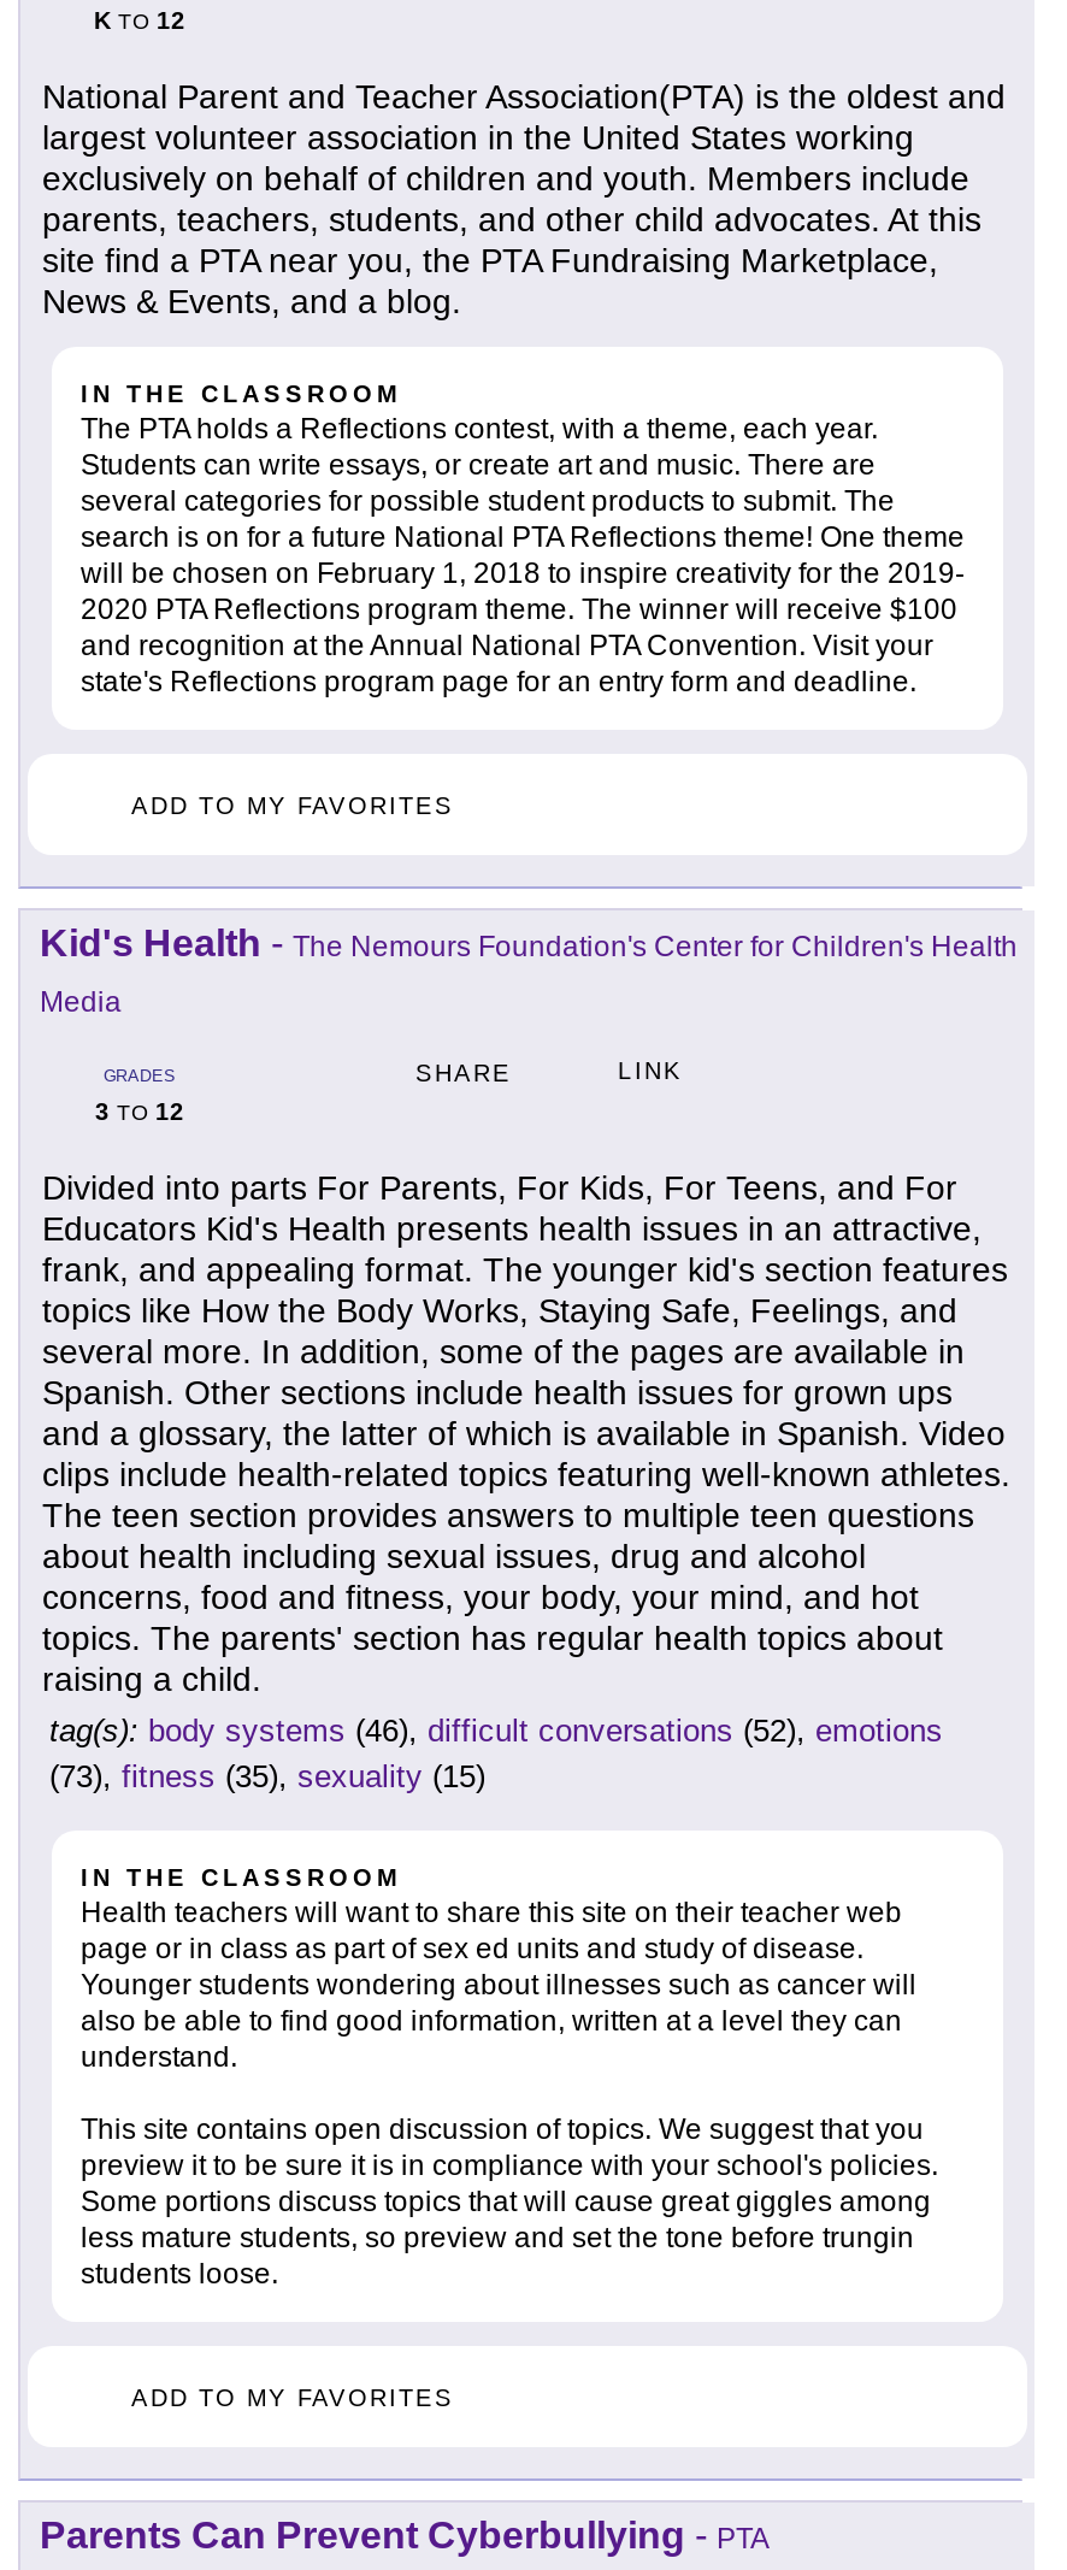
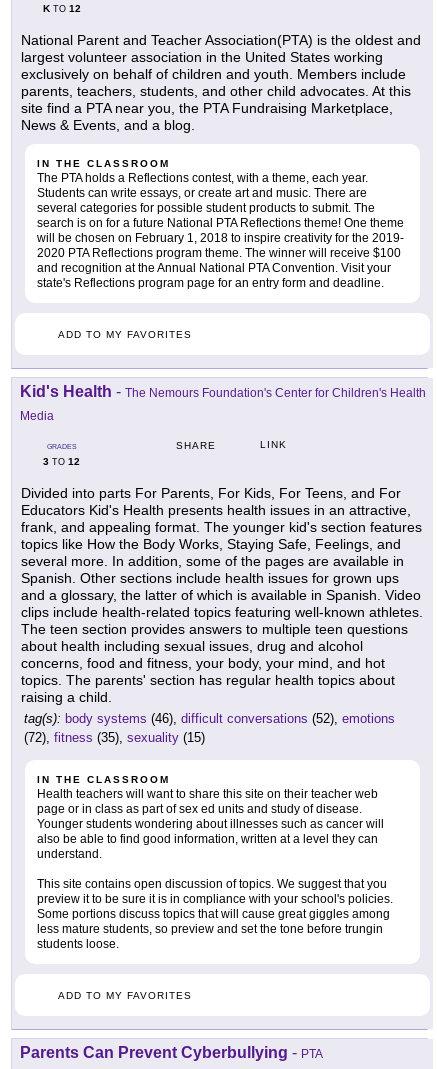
- (73), fitness (35), sexuality (15)
+ (72), fitness (35), sexuality (15)
